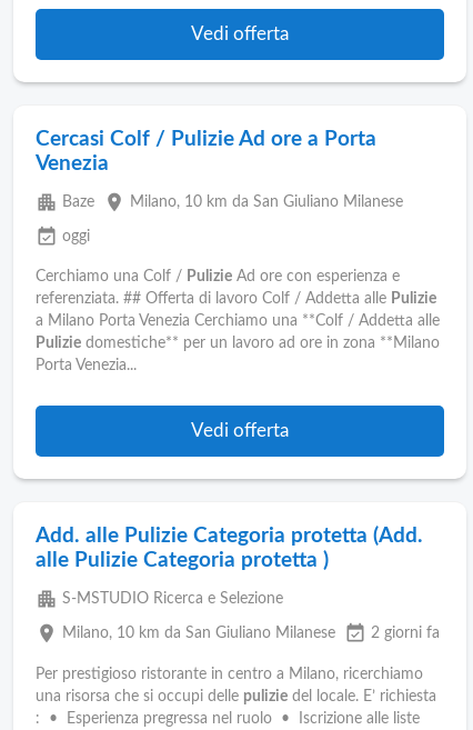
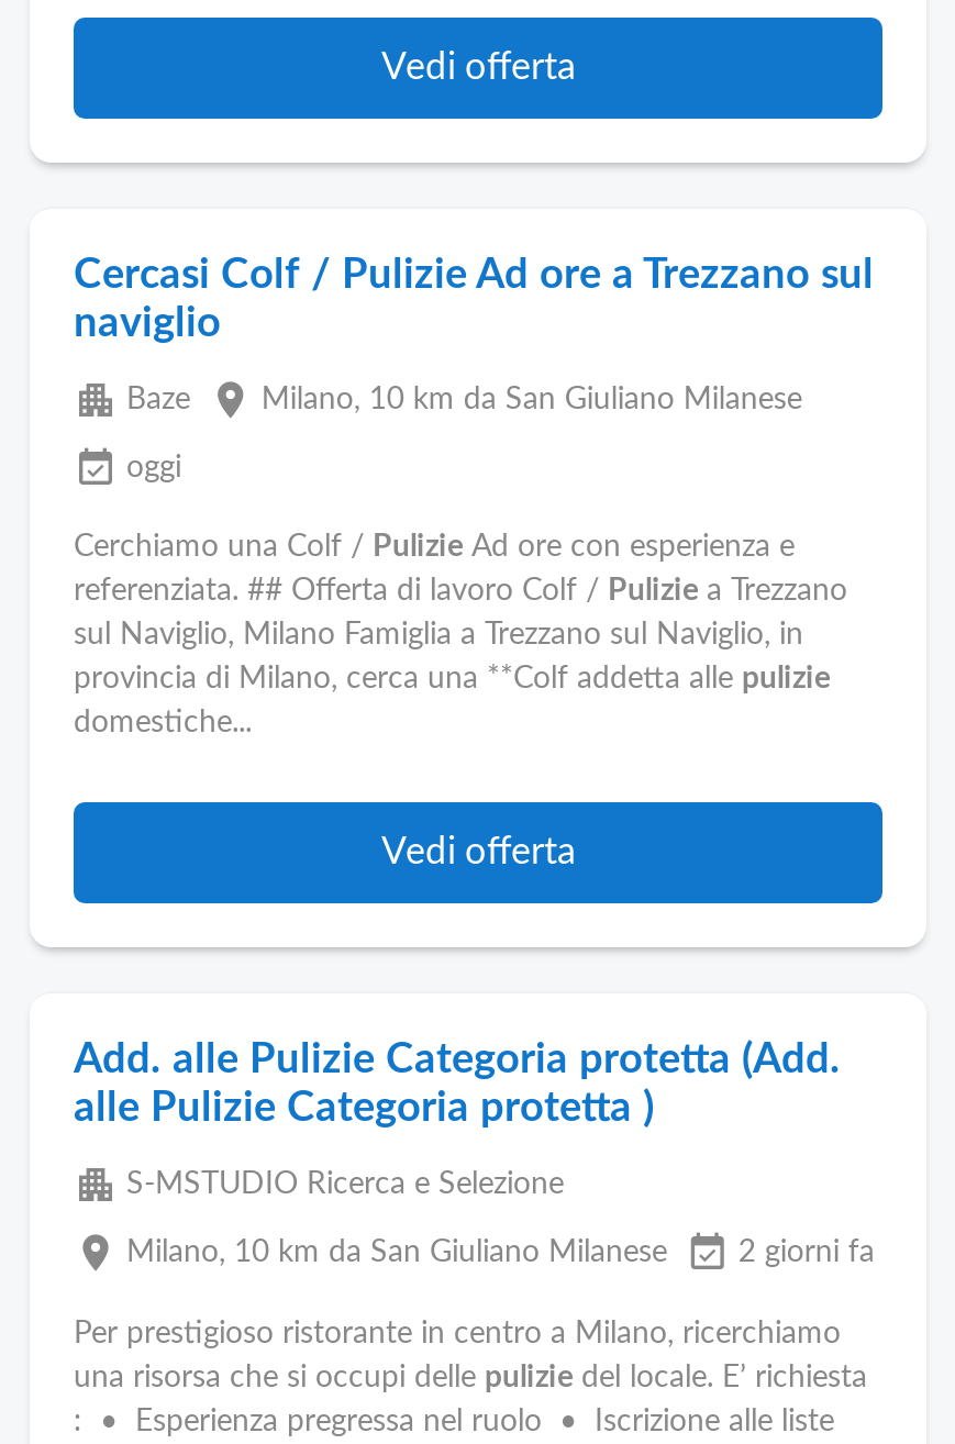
- Cercasi Colf / Pulizie Ad ore a Porta
- Venezia
+ Cercasi Colf / Pulizie Ad ore a Trezzano sul
+ naviglio

- referenziata. ## Offerta di lavoro Colf / Addetta alle Pulizie
- a Milano Porta Venezia Cerchiamo una **Colf / Addetta alle
- Pulizie domestiche** per un lavoro ad ore in zona **Milano
- Porta Venezia...
+ referenziata. ## Offerta di lavoro Colf / Pulizie a Trezzano
+ sul Naviglio, Milano Famiglia a Trezzano sul Naviglio, in
+ provincia di Milano, cerca una **Colf addetta alle pulizie
+ domestiche...
